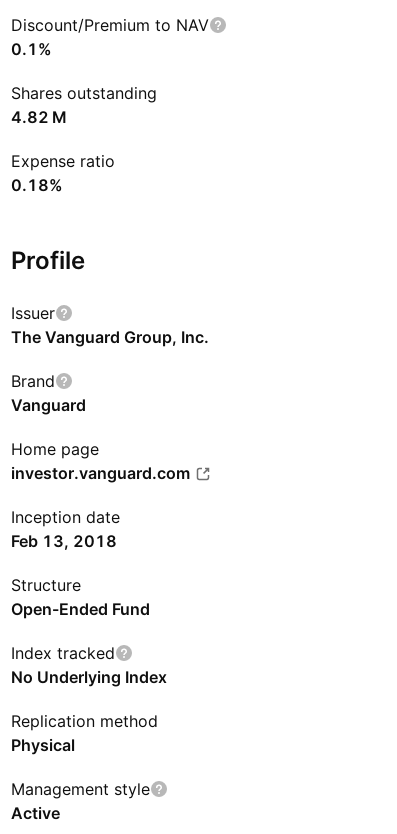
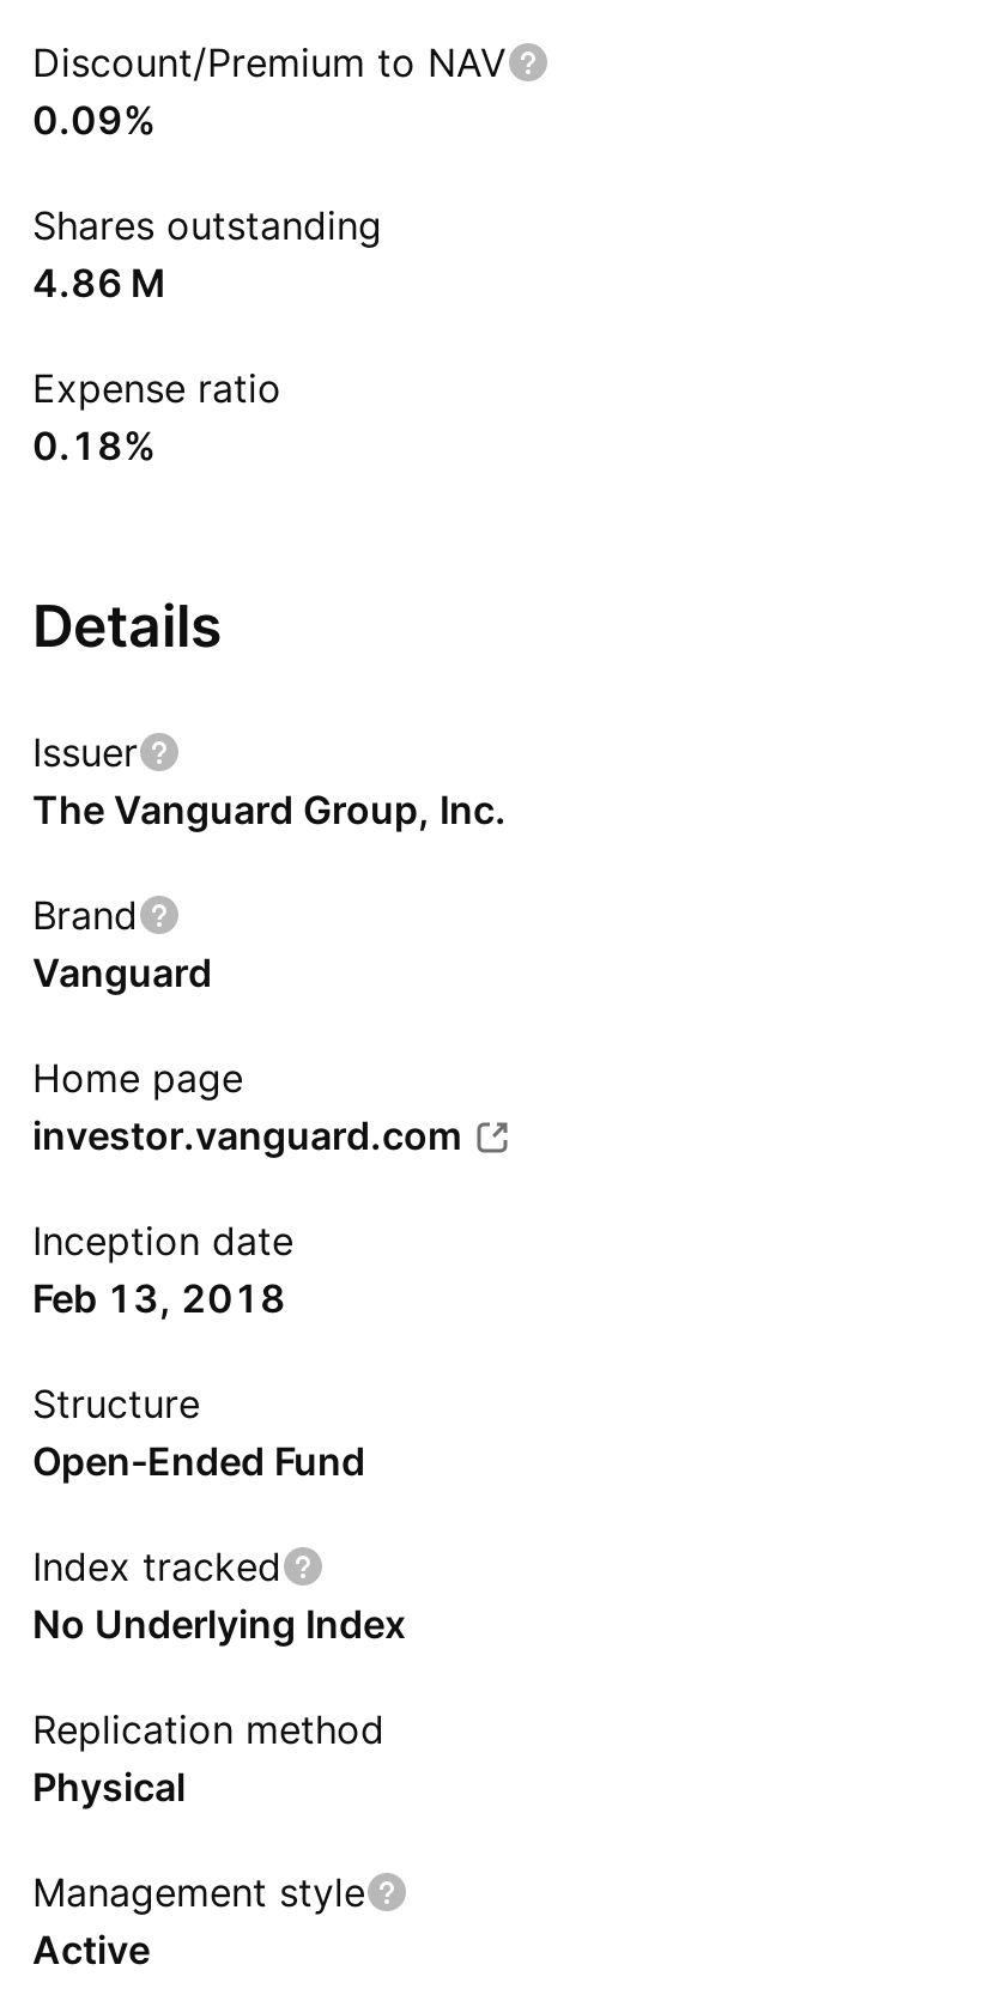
- 0.1%
+ 0.09%

- 4.82 M
+ 4.86 M

- Profile
+ Details
